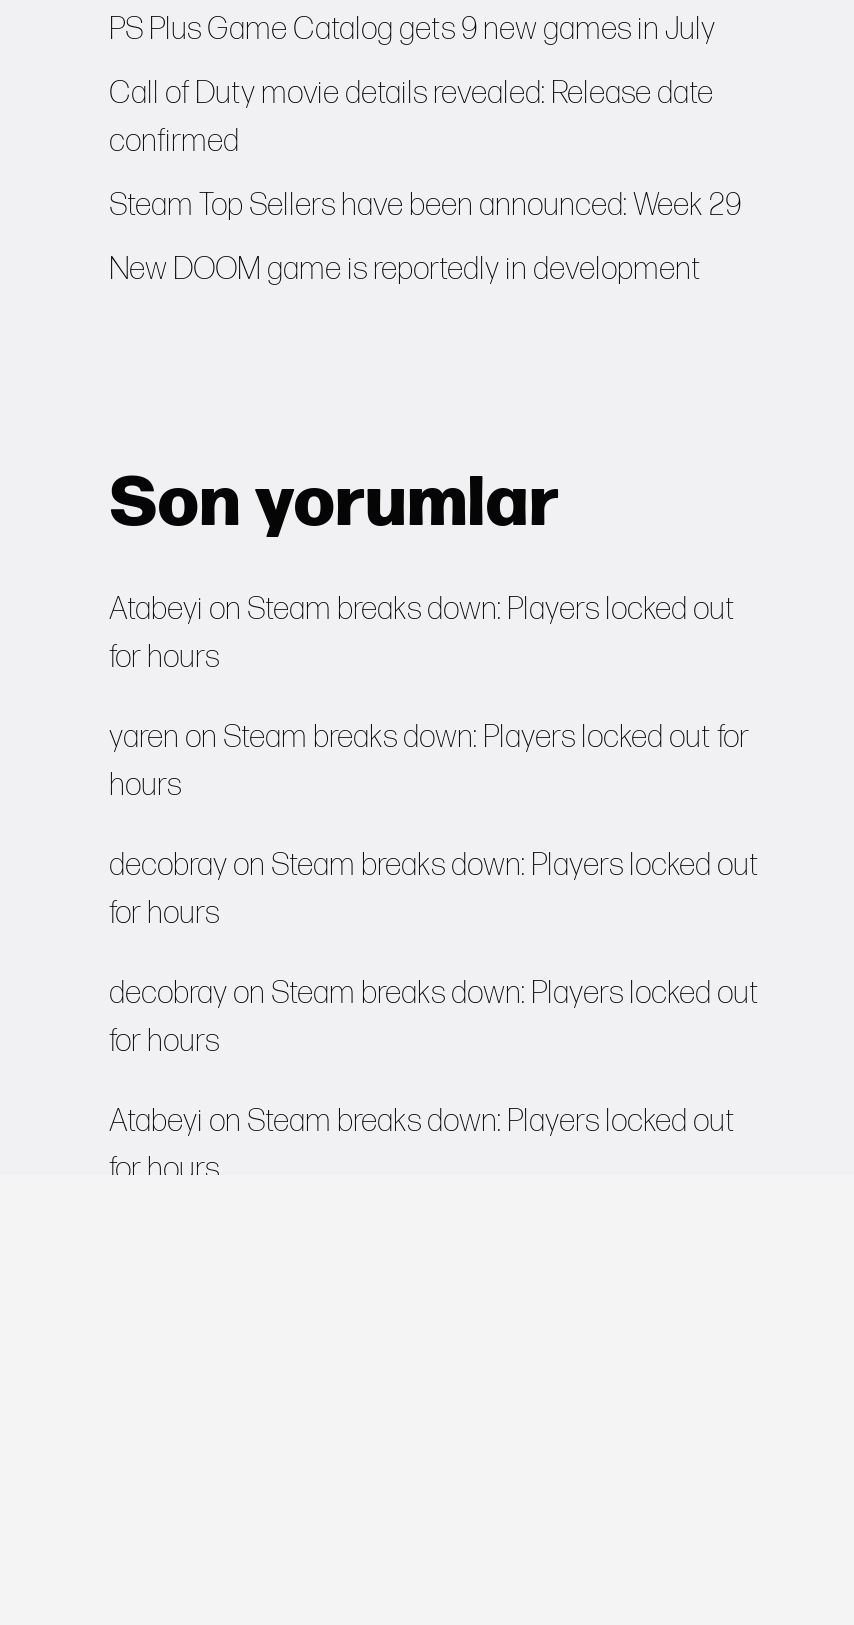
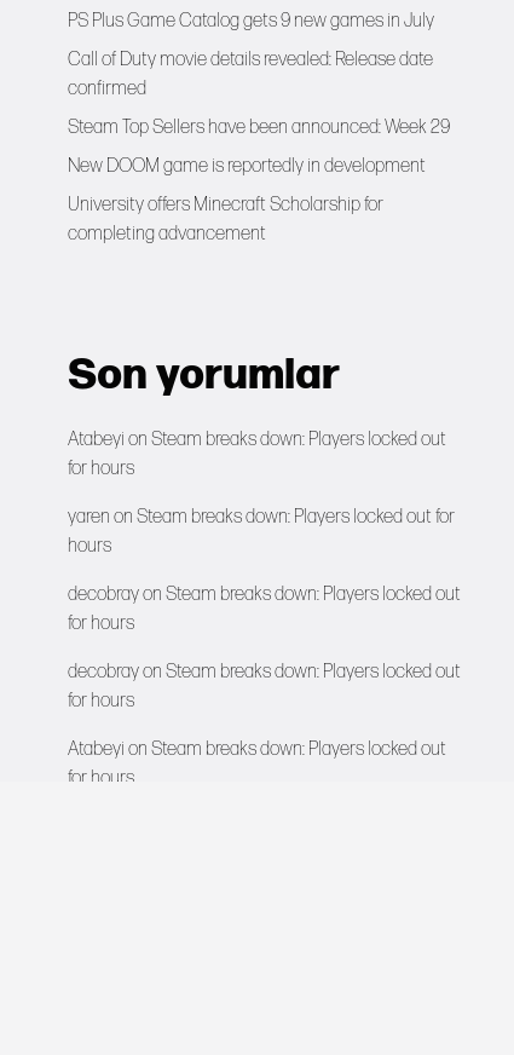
+ University offers Minecraft Scholarship for
+ completing advancement
